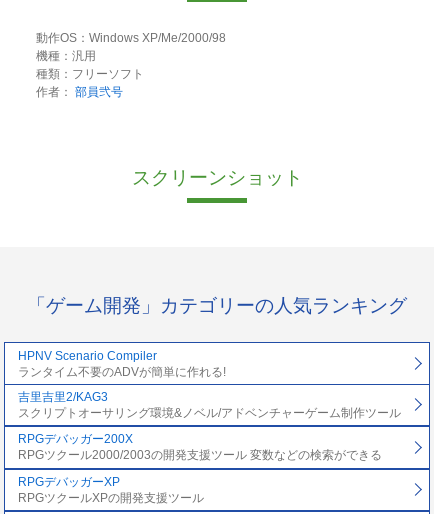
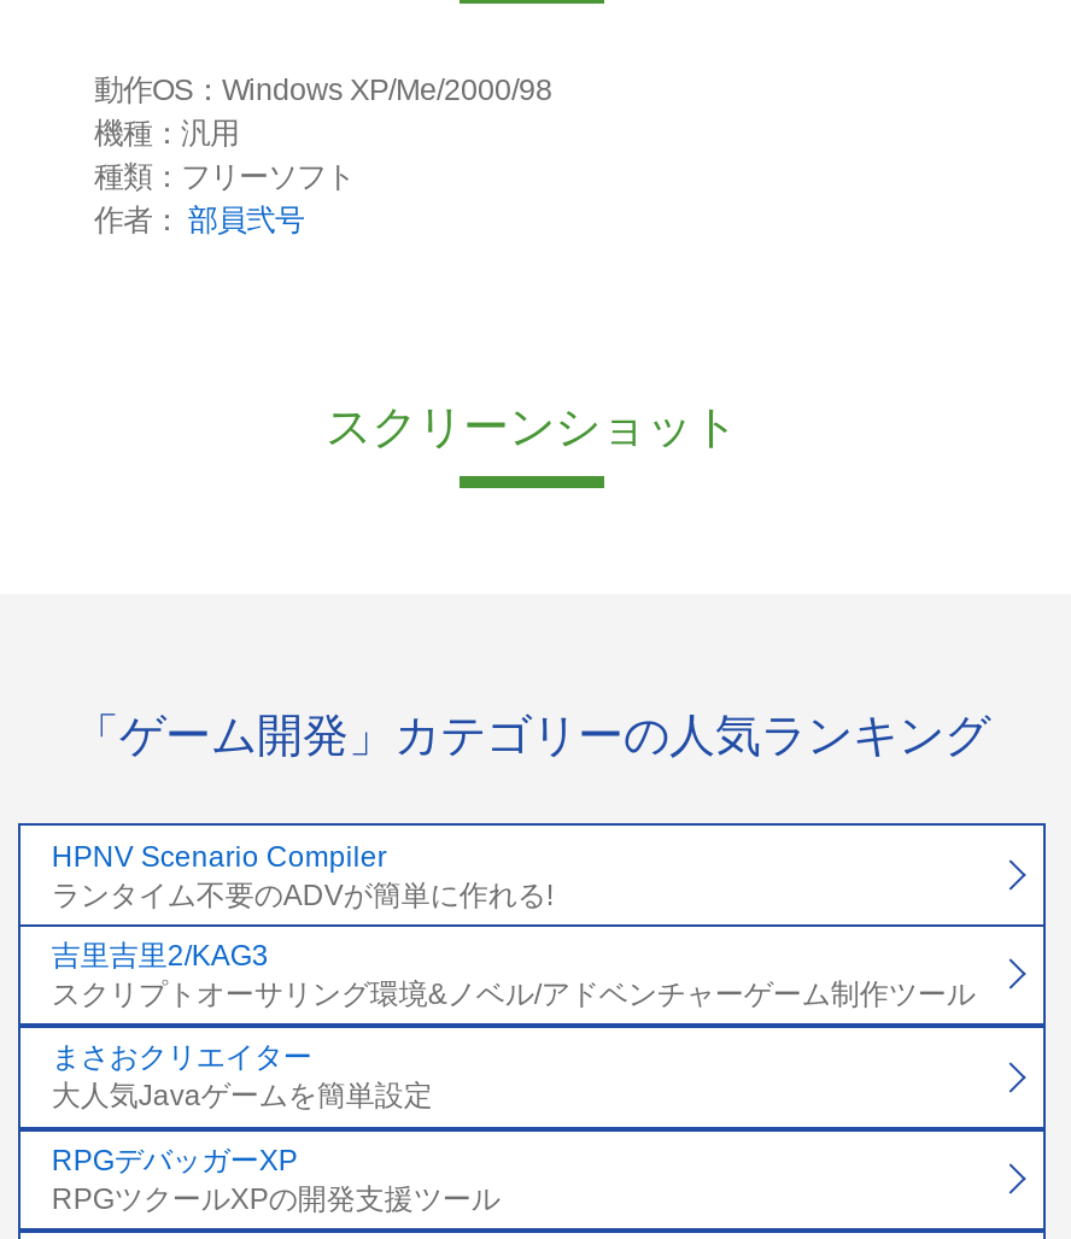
- RPGデバッガー200X
- RPGツクール2000/2003の開発支援ツール 変数などの検索ができる
+ まさおクリエイター
+ 大人気Javaゲームを簡単設定
